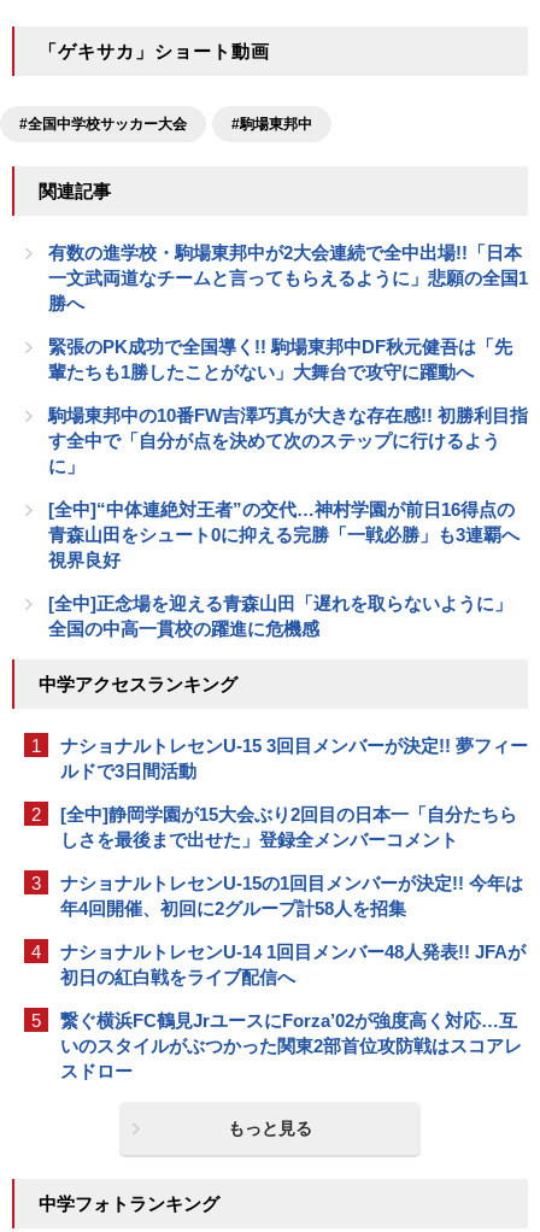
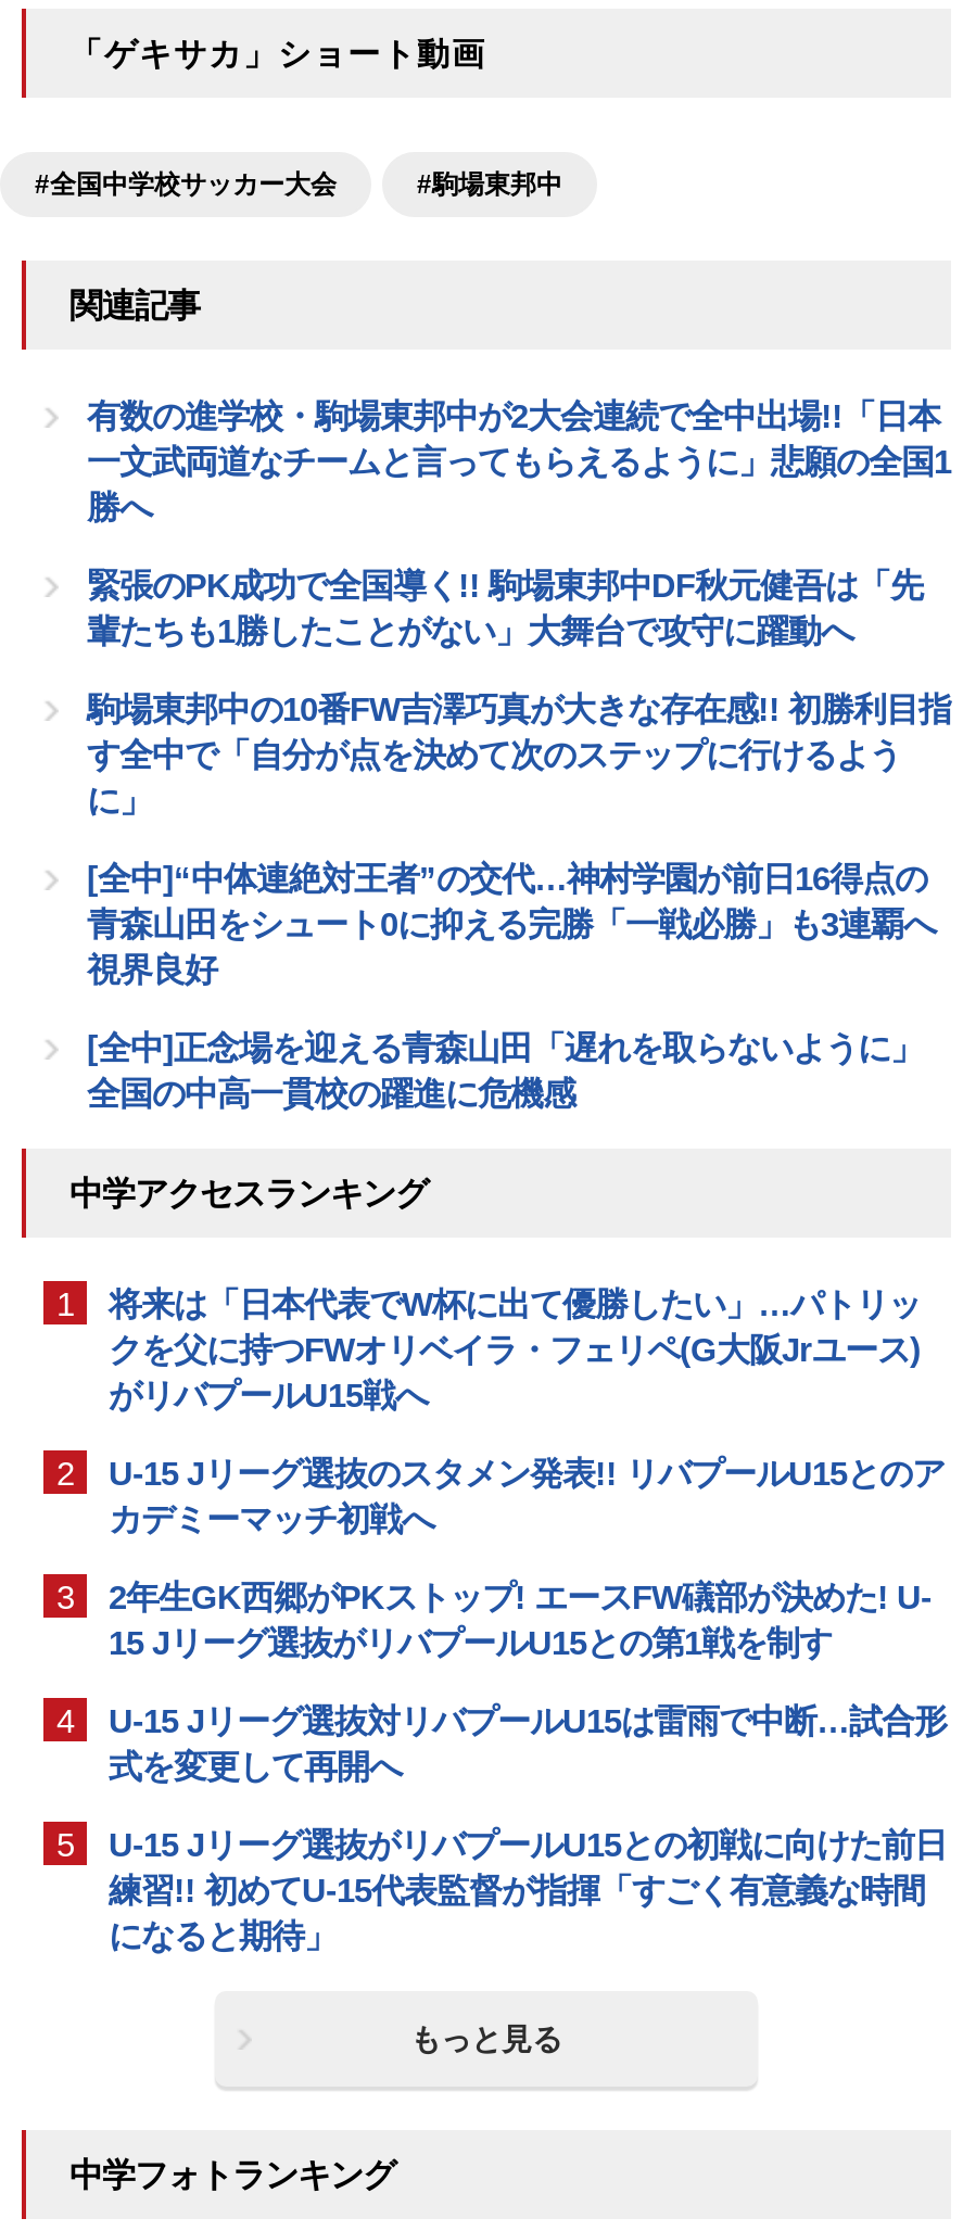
- ナショナルトレセンU-15 3回目メンバーが決定!! 夢フィー
- ルドで3日間活動
+ 将来は「日本代表でW杯に出て優勝したい」…パトリッ
+ クを父に持つFWオリベイラ・フェリペ(G大阪Jrユース)
+ がリバプールU15戦へ

- [全中]静岡学園が15大会ぶり2回目の日本一「自分たちら
- しさを最後まで出せた」登録全メンバーコメント
+ U-15 Jリーグ選抜のスタメン発表!! リバプールU15とのア
+ カデミーマッチ初戦へ

- ナショナルトレセンU-15の1回目メンバーが決定!! 今年は
- 年4回開催、初回に2グループ計58人を招集
+ 2年生GK西郷がPKストップ! エースFW礒部が決めた! U-
+ 15 Jリーグ選抜がリバプールU15との第1戦を制す

- ナショナルトレセンU-14 1回目メンバー48人発表!! JFAが
- 初日の紅白戦をライブ配信へ
+ U-15 Jリーグ選抜対リバプールU15は雷雨で中断…試合形
+ 式を変更して再開へ

- 繋ぐ横浜FC鶴見JrユースにForza’02が強度高く対応…互
- いのスタイルがぶつかった関東2部首位攻防戦はスコアレ
- スドロー
+ U-15 Jリーグ選抜がリバプールU15との初戦に向けた前日
+ 練習!! 初めてU-15代表監督が指揮「すごく有意義な時間
+ になると期待」
